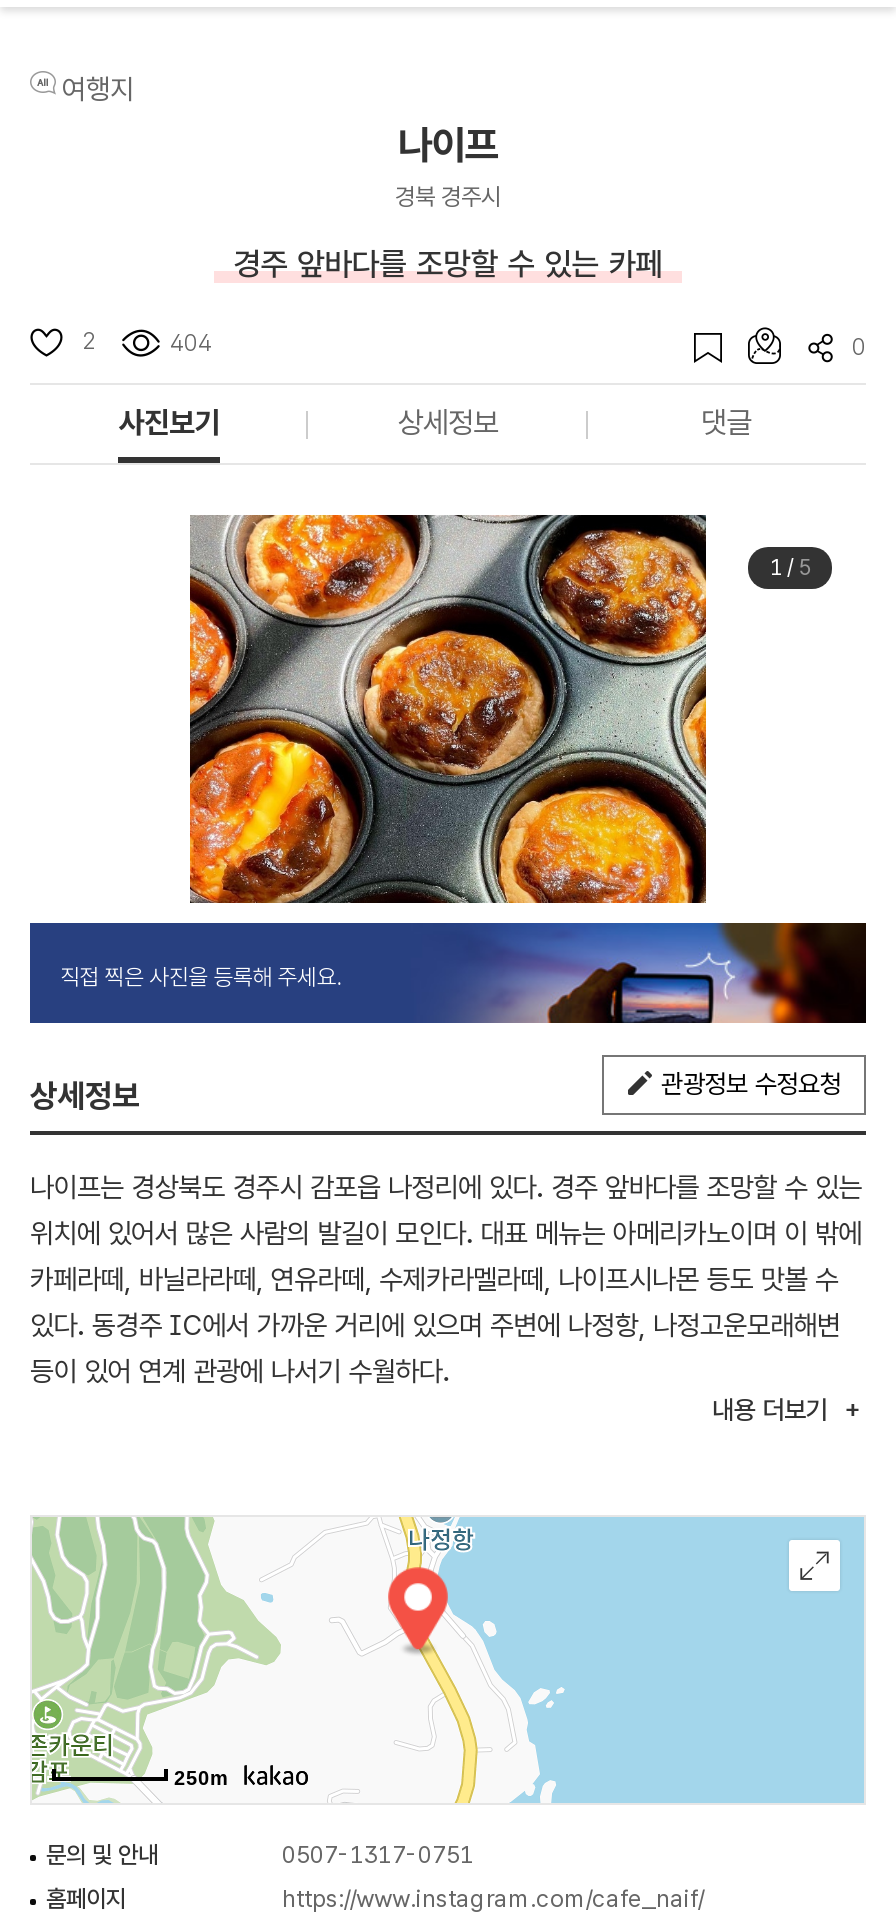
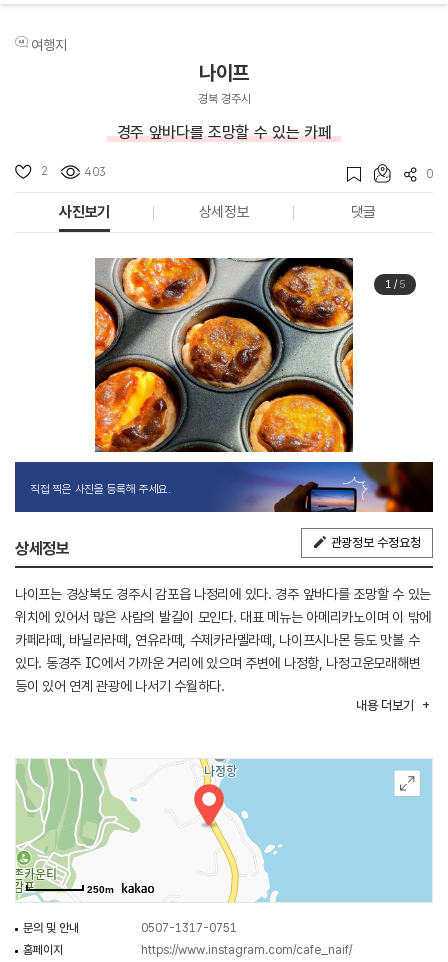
- 404
+ 403
